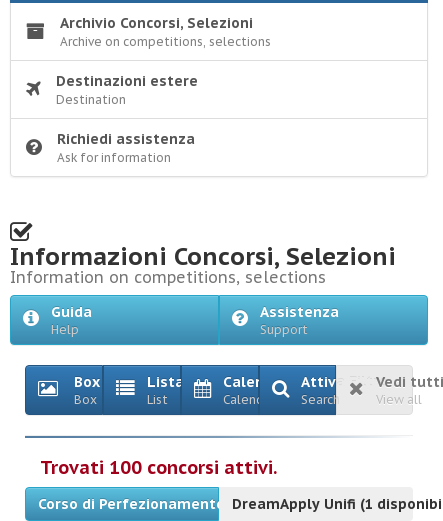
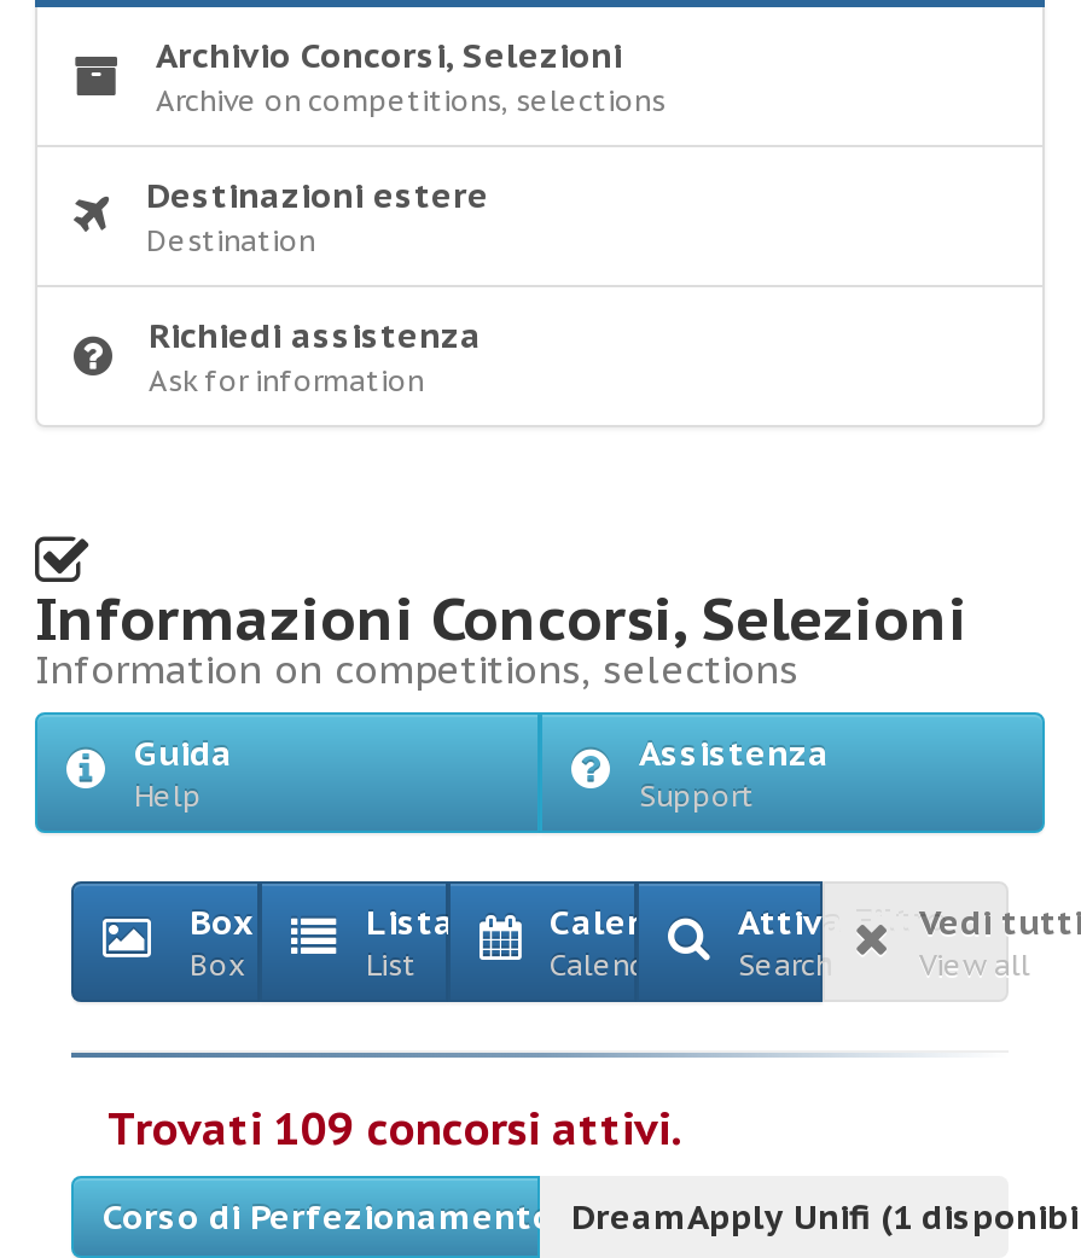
- Trovati 100 concorsi attivi.
+ Trovati 109 concorsi attivi.
